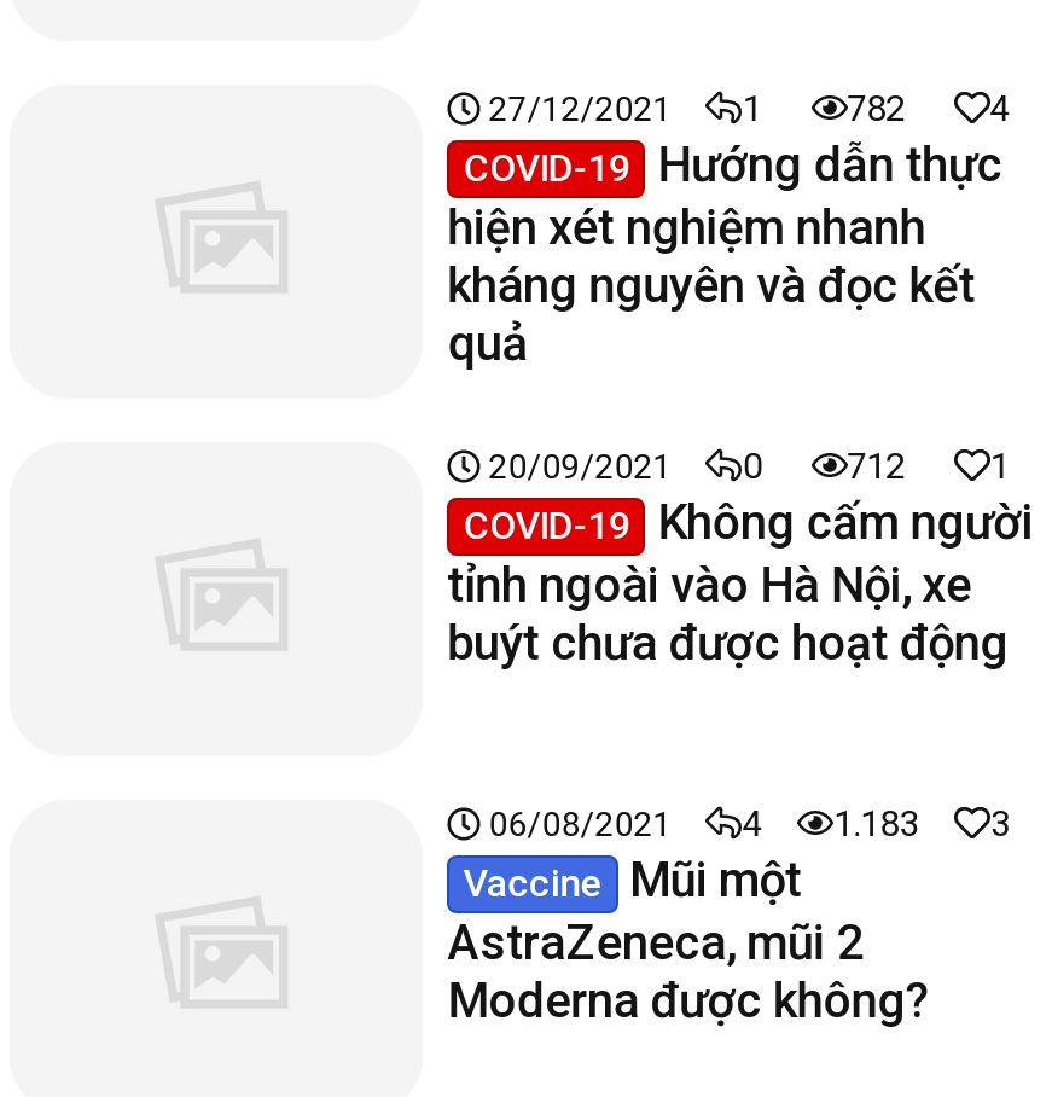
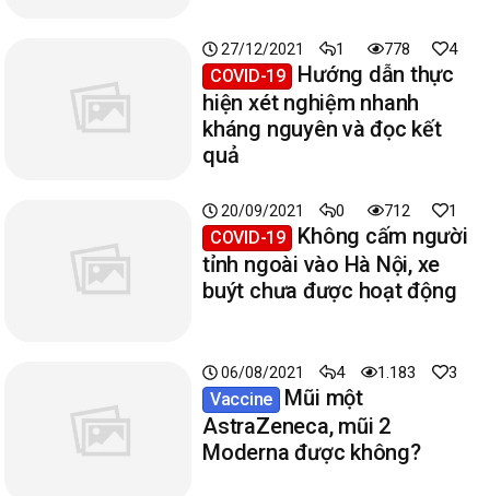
- 27/12/2021 1 782 4
+ 27/12/2021 1 778 4
